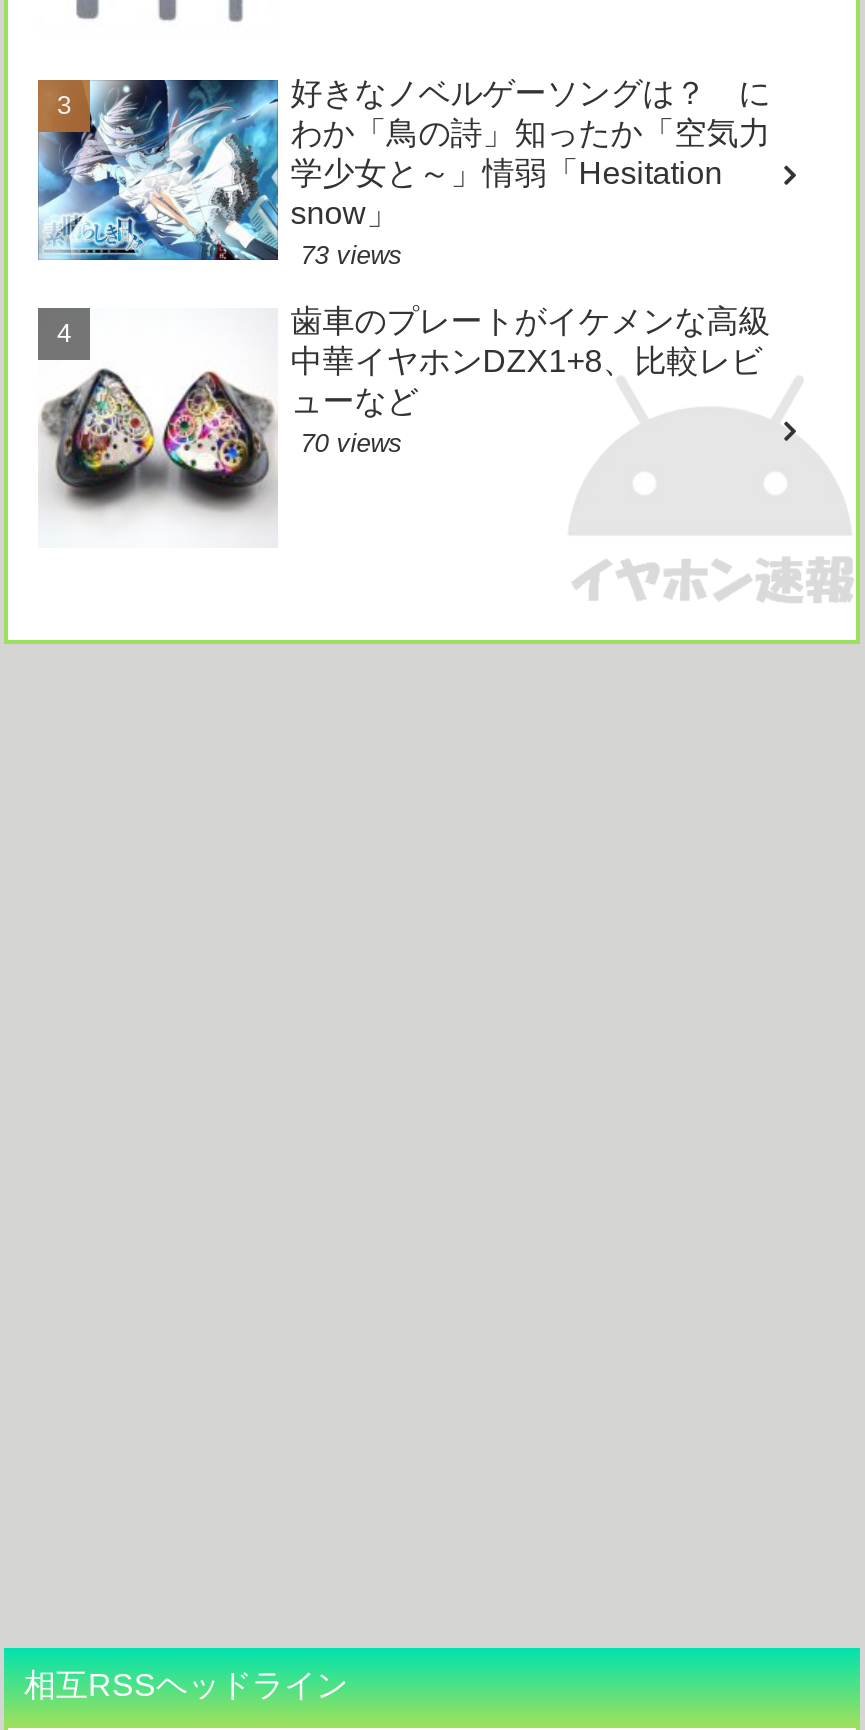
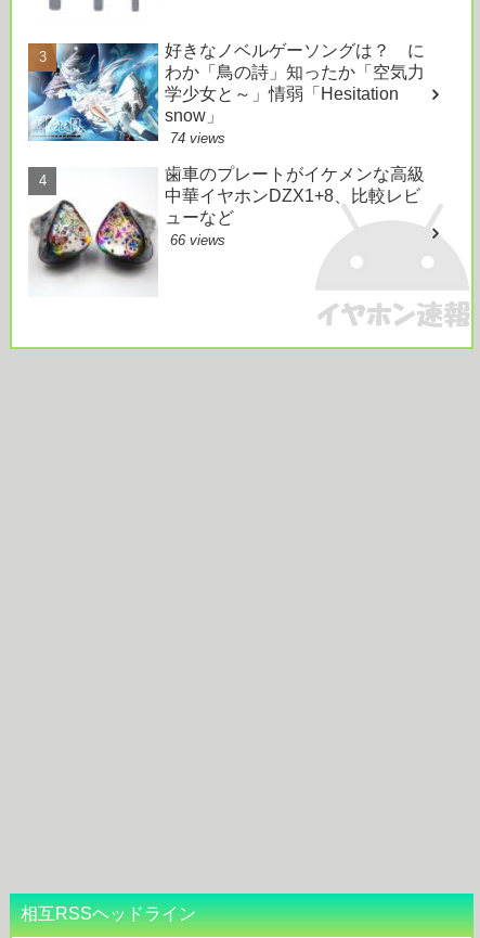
- 73 views
+ 74 views

- 70 views
+ 66 views
